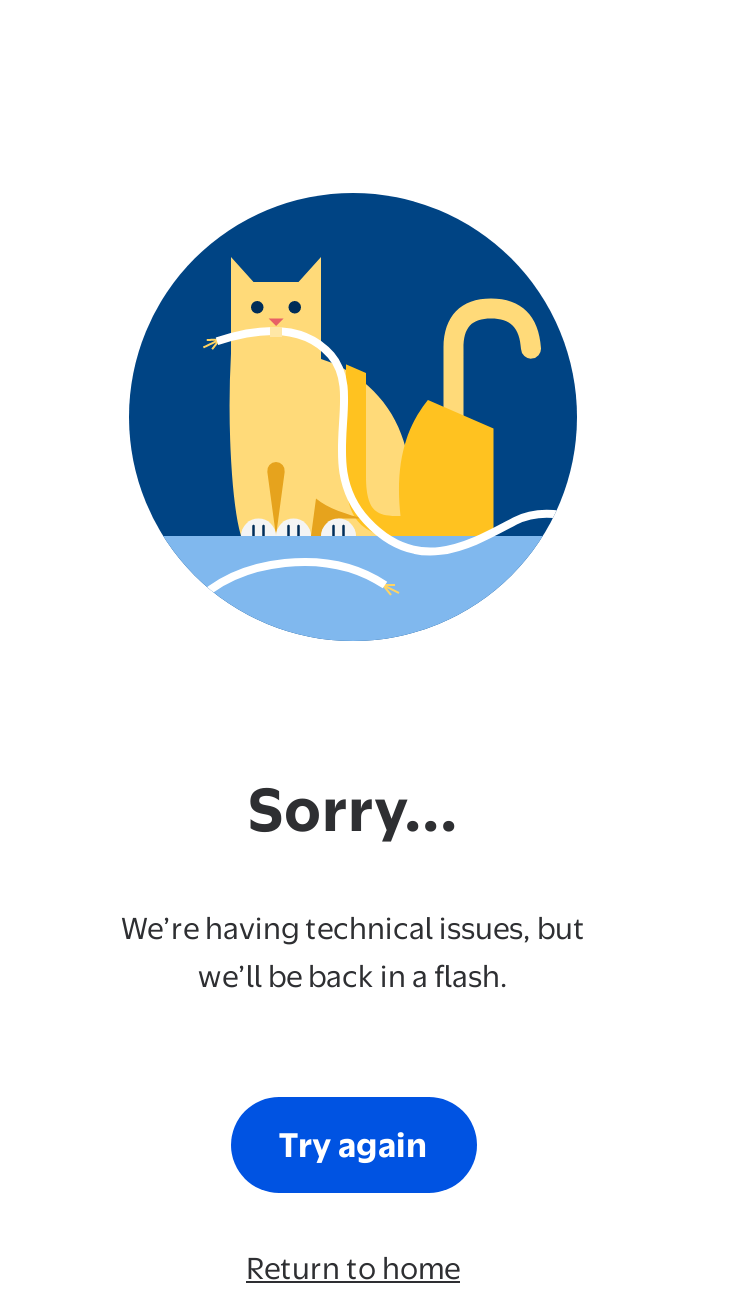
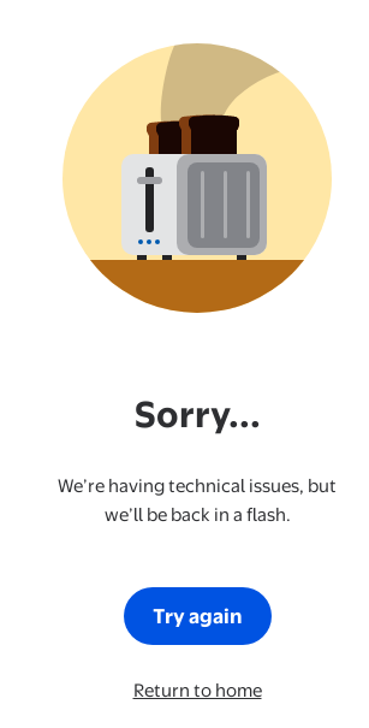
- [image]
+ [image]
